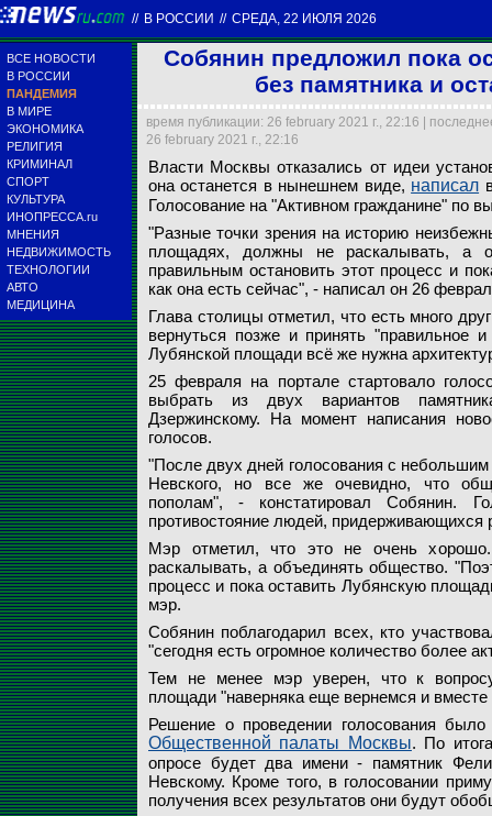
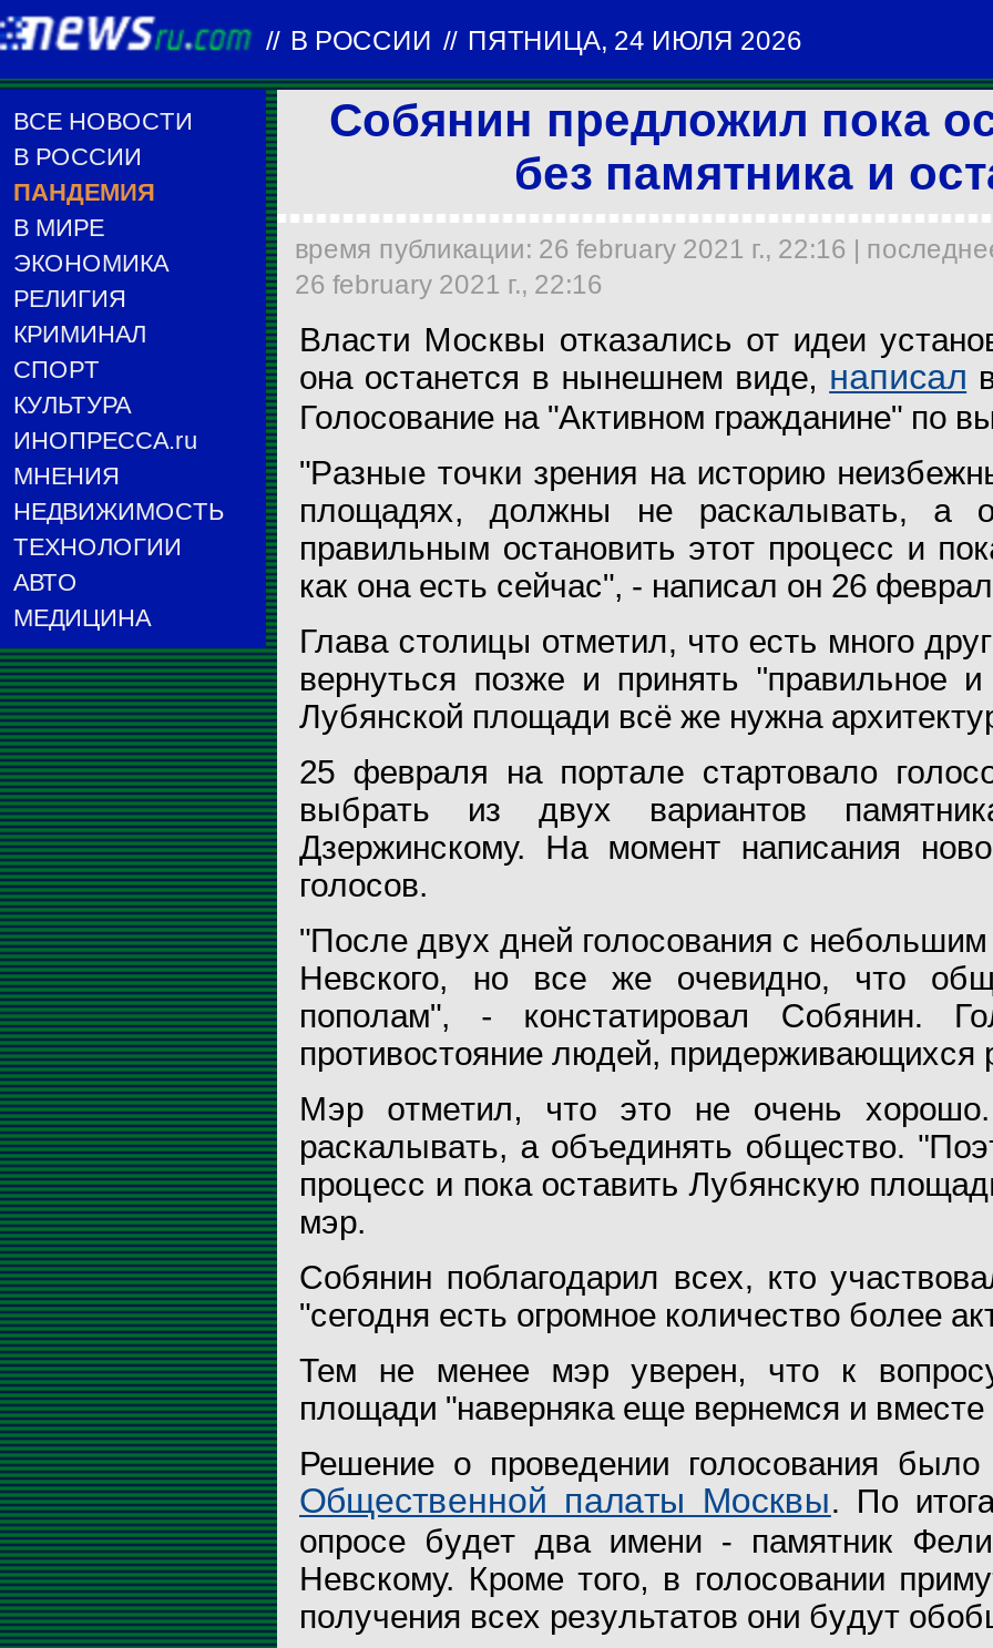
- // В РОССИИ // СРЕДА, 22 ИЮЛЯ 2026
+ // В РОССИИ // ПЯТНИЦА, 24 ИЮЛЯ 2026
